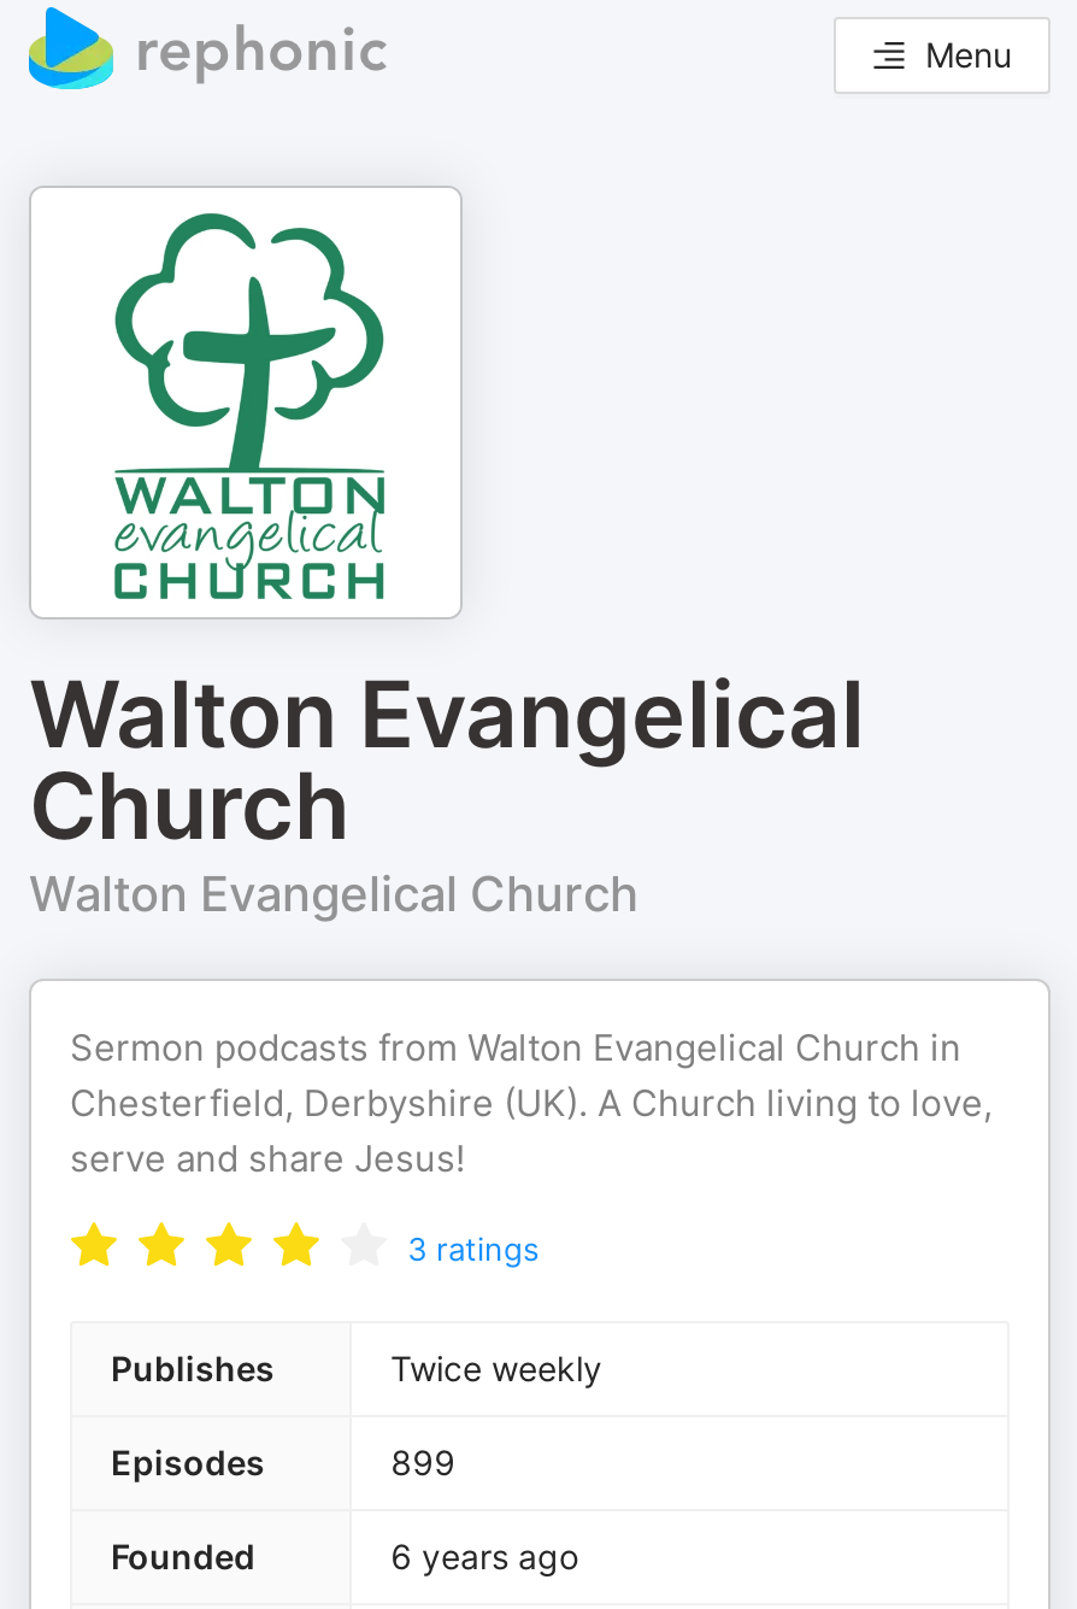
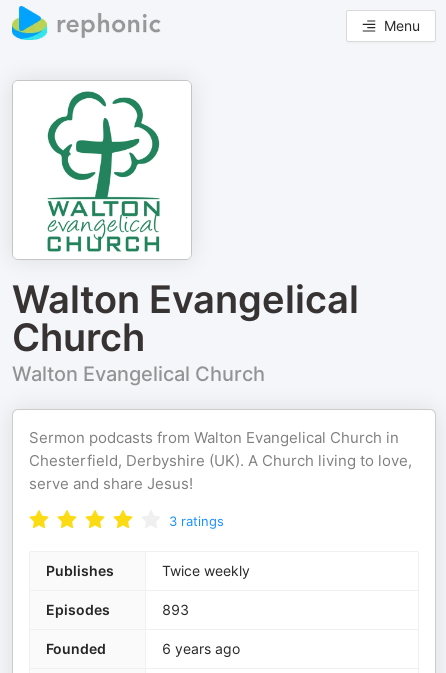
- 899
+ 893
